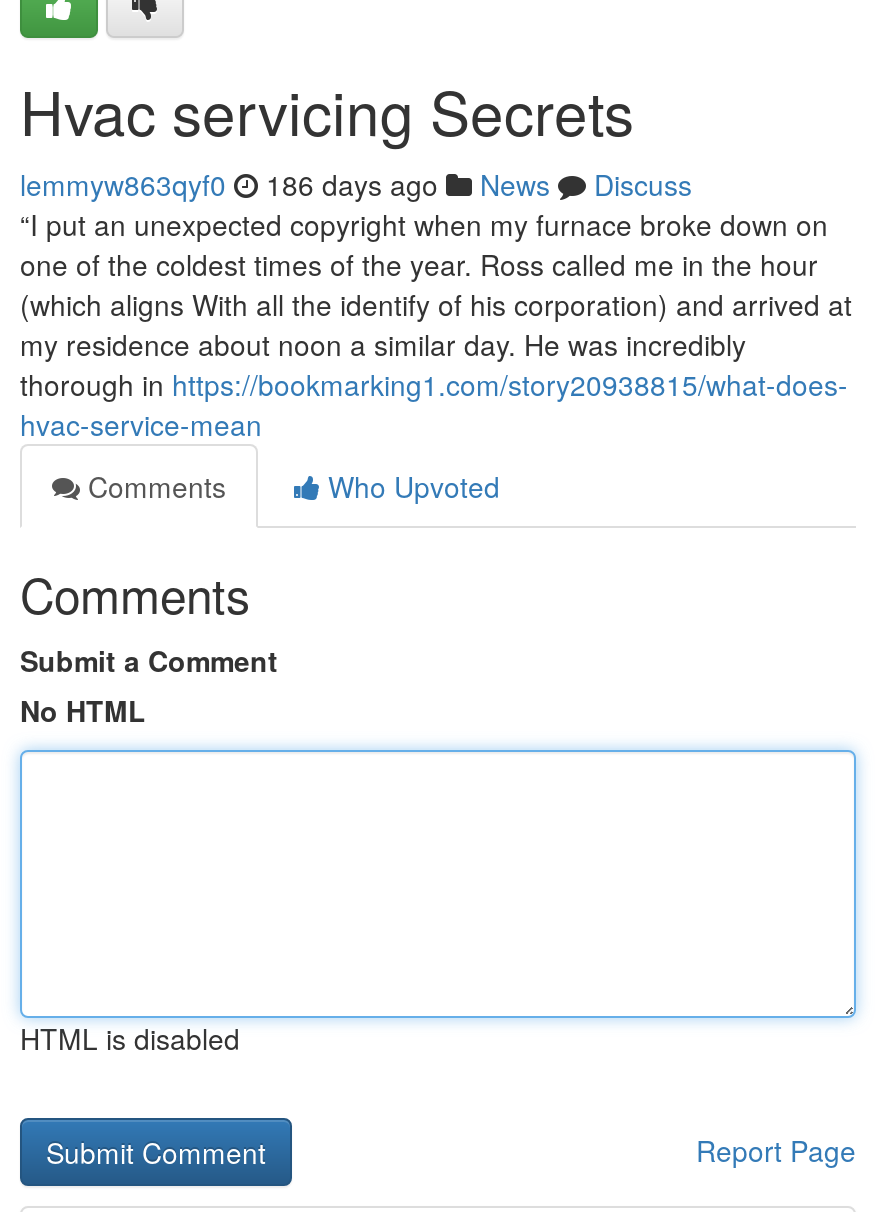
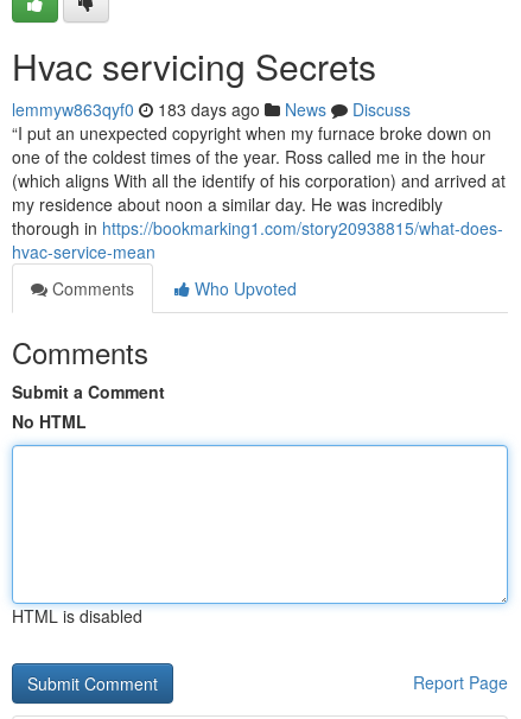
- lemmyw863qyf0 186 days ago News Discuss
+ lemmyw863qyf0 183 days ago News Discuss
